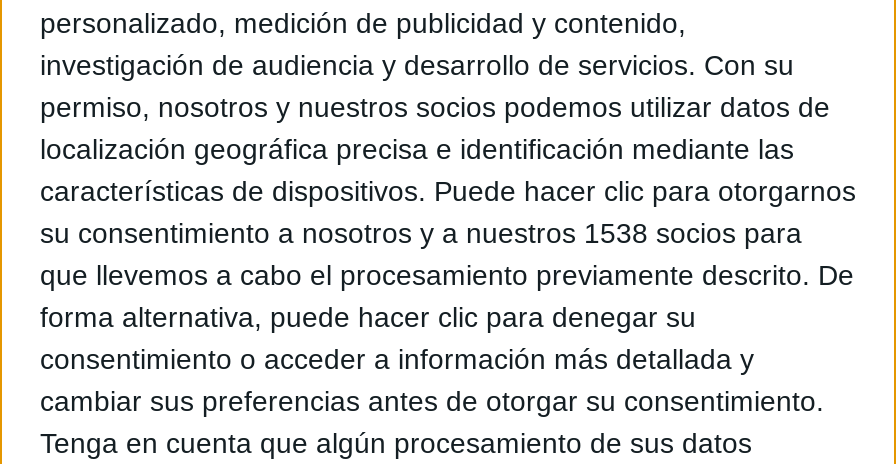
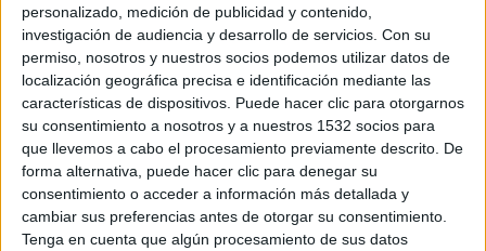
- su consentimiento a nosotros y a nuestros 1538 socios para
+ su consentimiento a nosotros y a nuestros 1532 socios para
